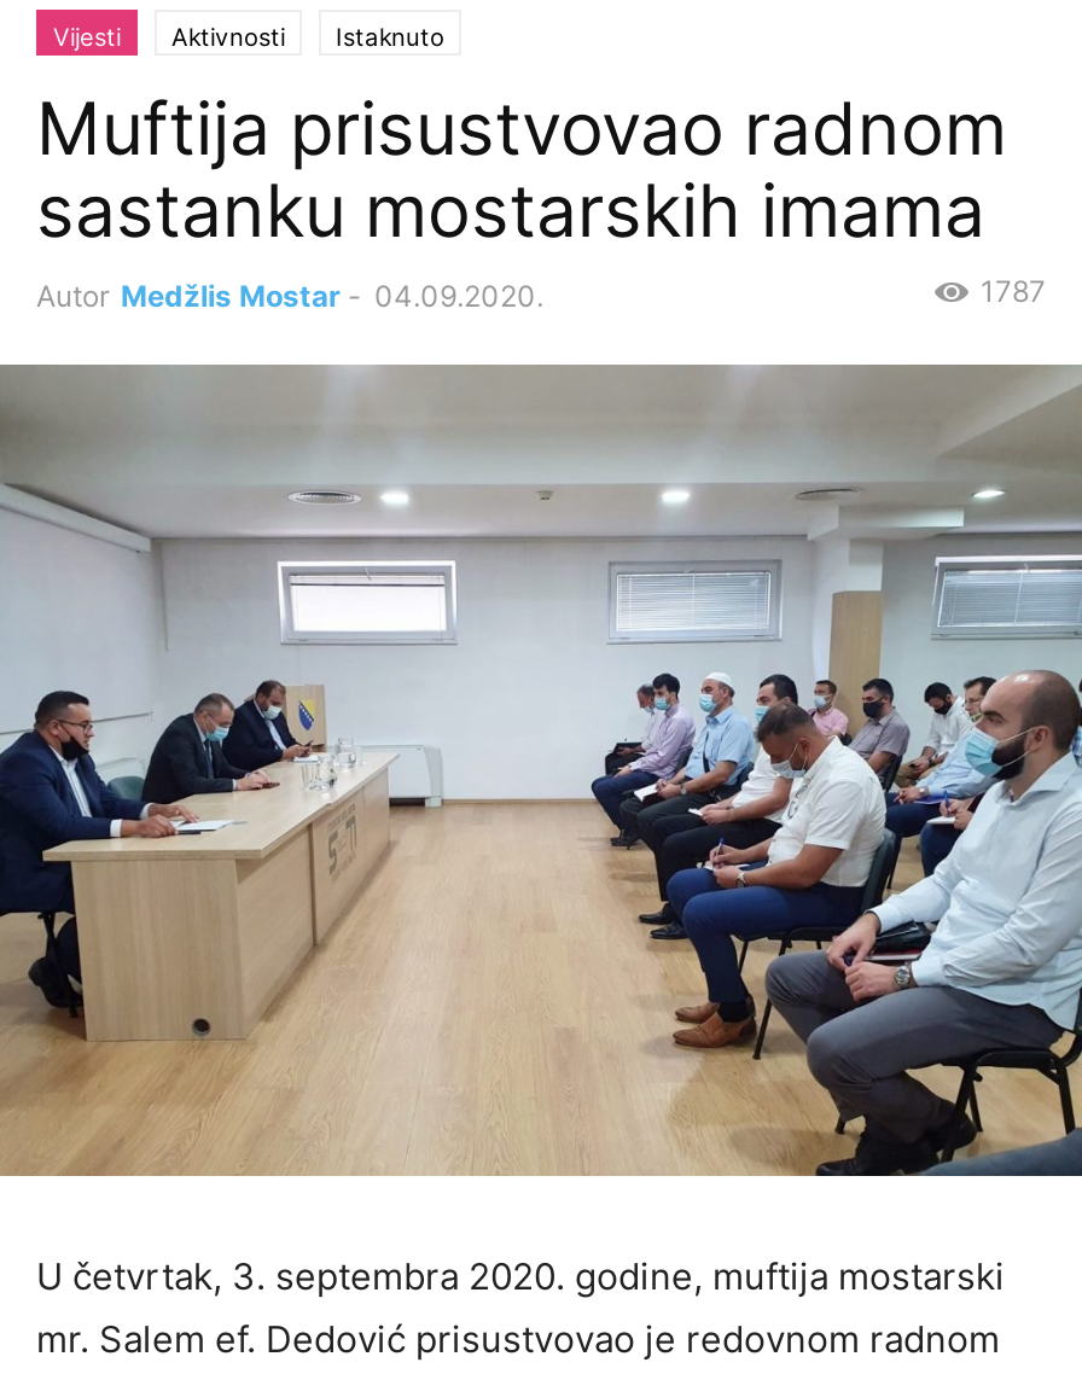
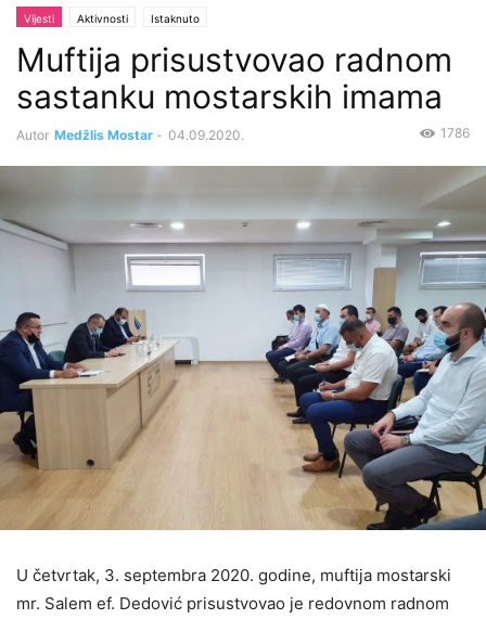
- 1787
+ 1786
